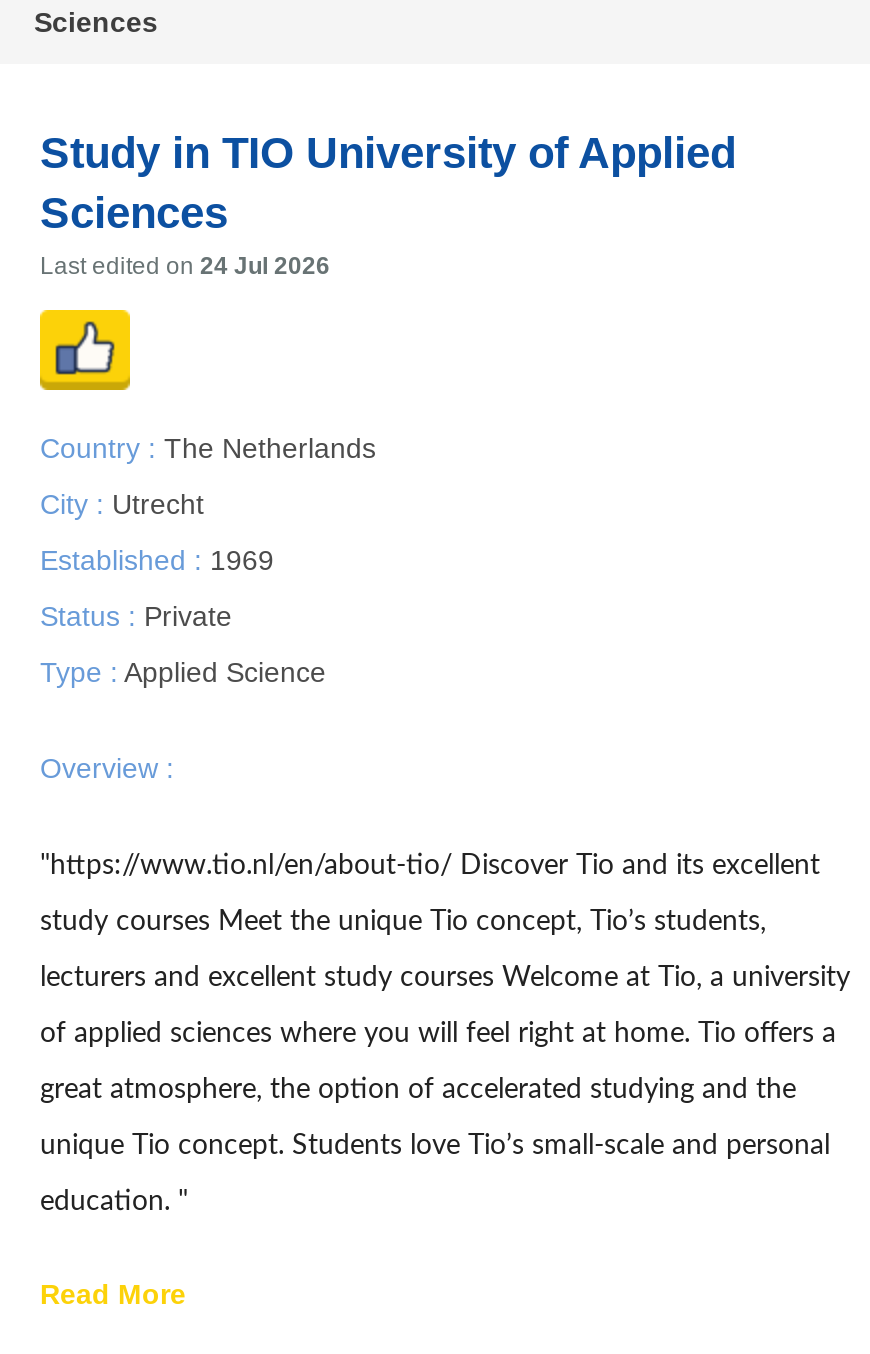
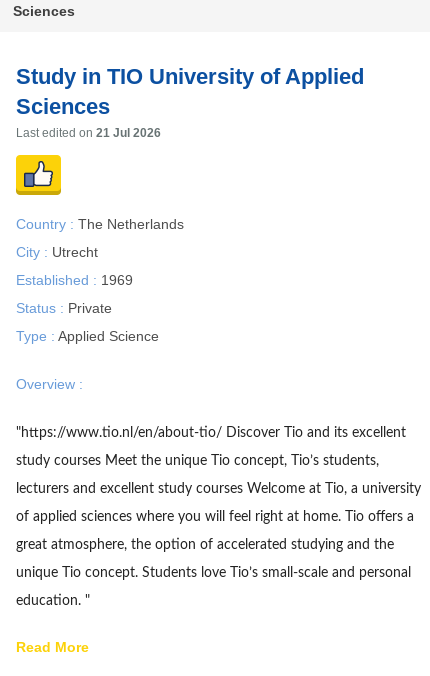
- Last edited on 24 Jul 2026
+ Last edited on 21 Jul 2026
